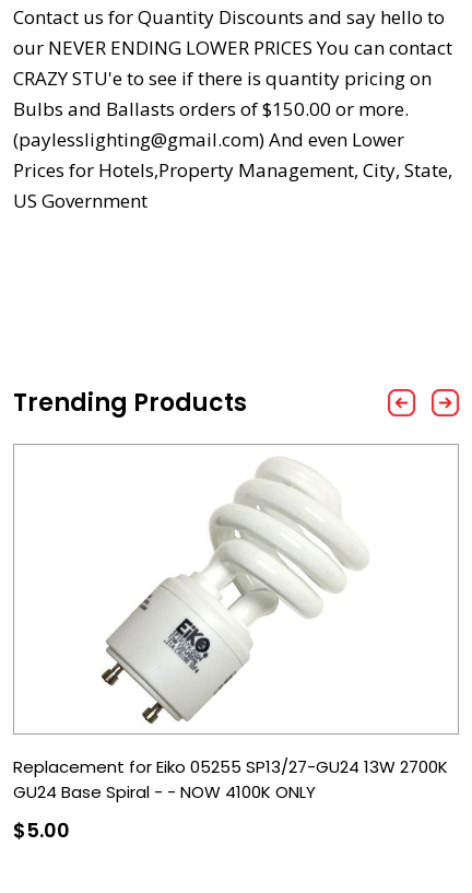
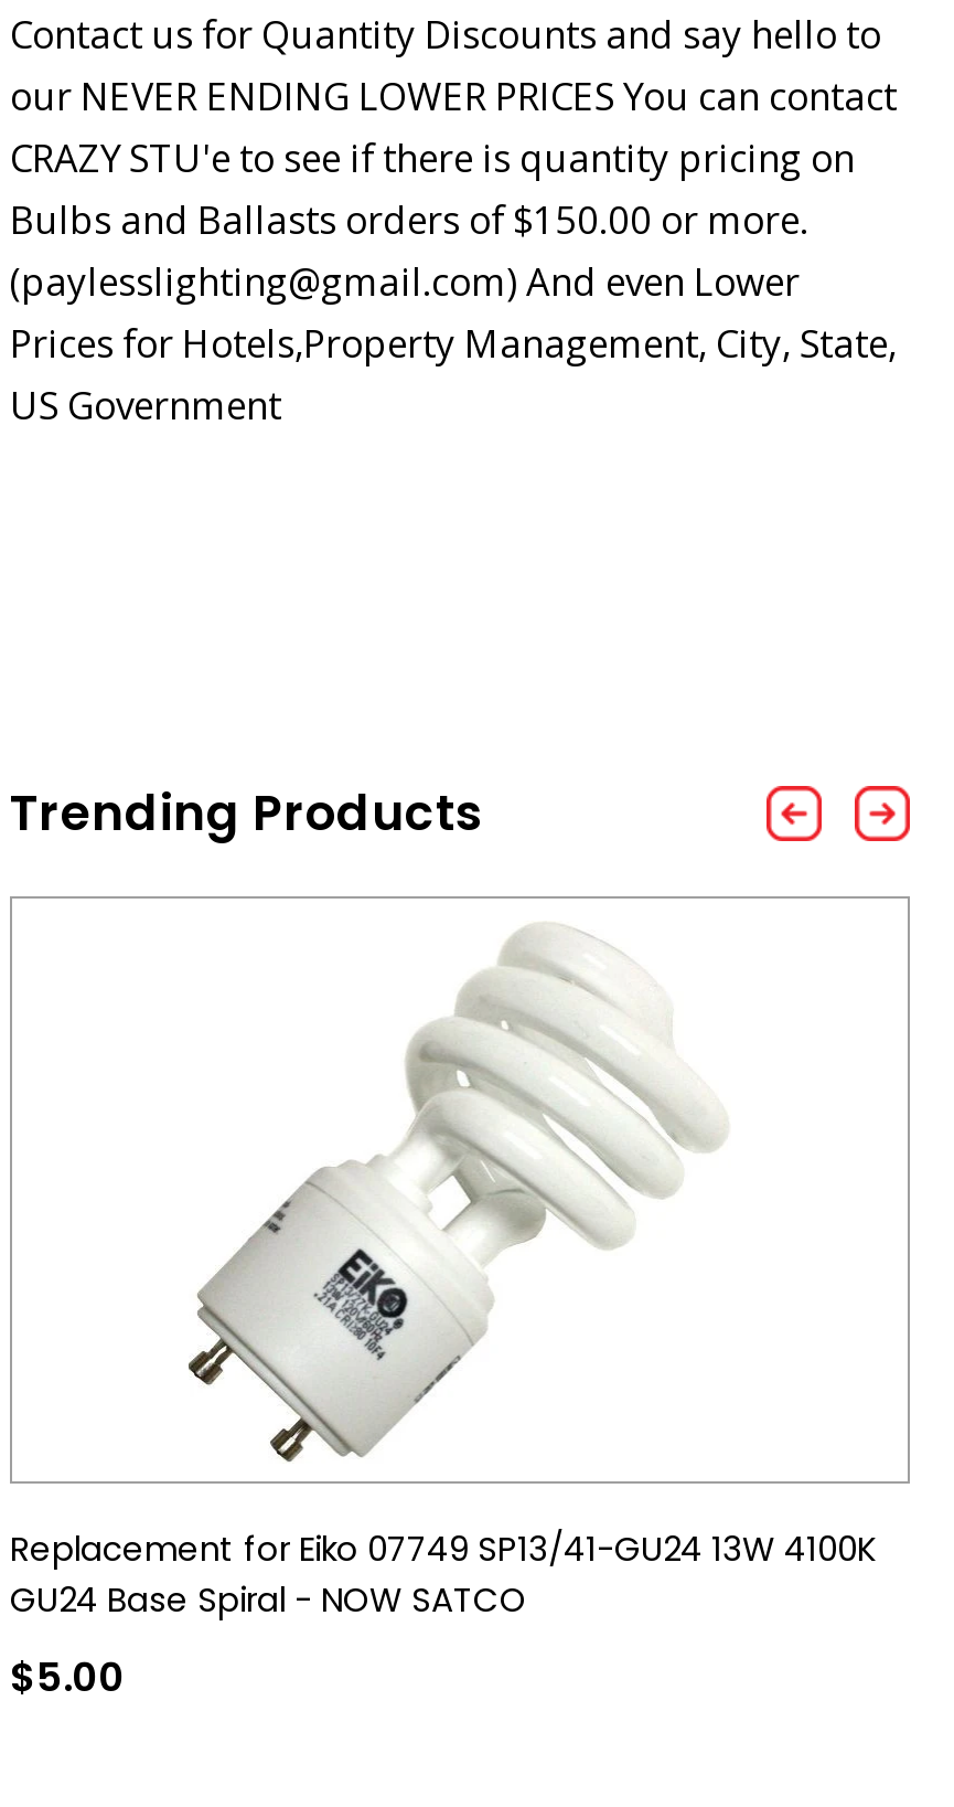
- Replacement for Eiko 05255 SP13/27-GU24 13W 2700K
- GU24 Base Spiral - - NOW 4100K ONLY
+ Replacement for Eiko 07749 SP13/41-GU24 13W 4100K
+ GU24 Base Spiral - NOW SATCO
